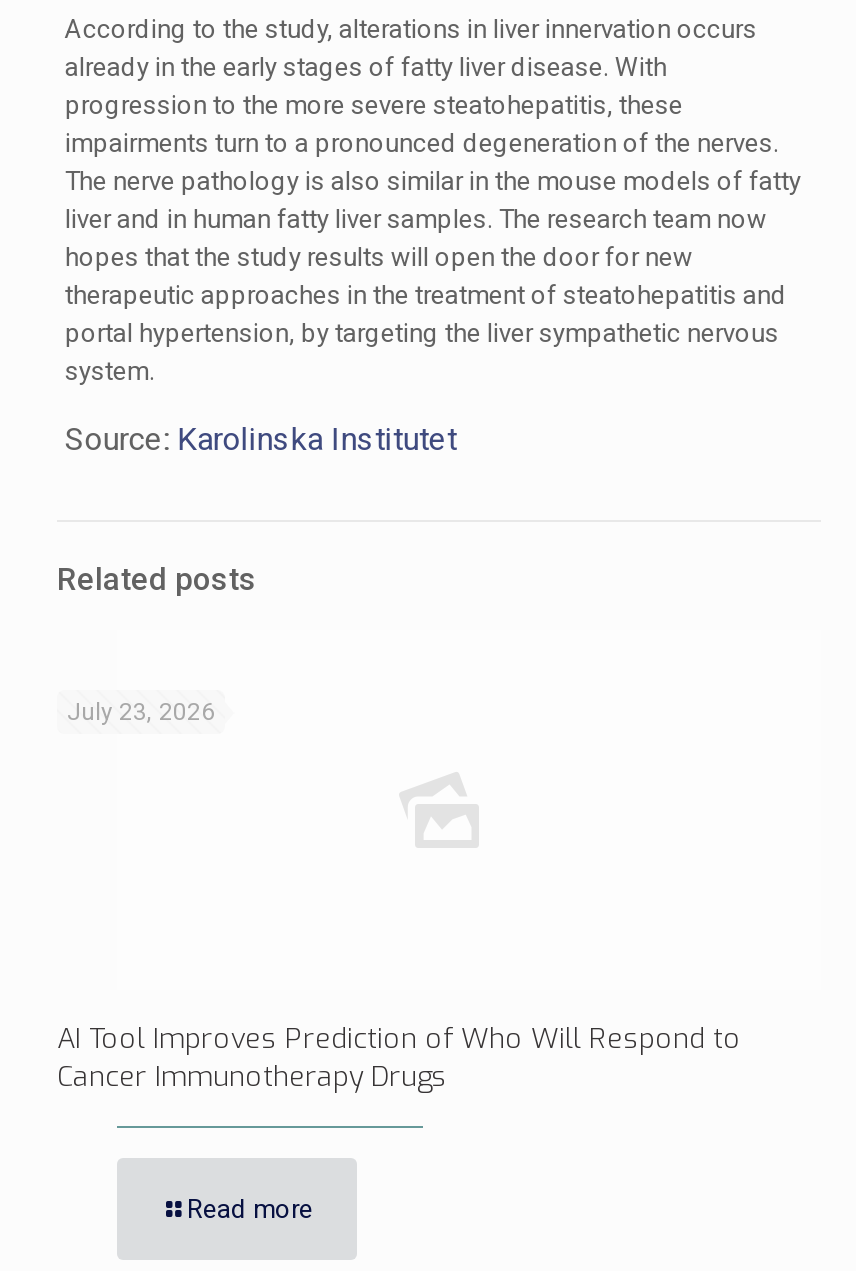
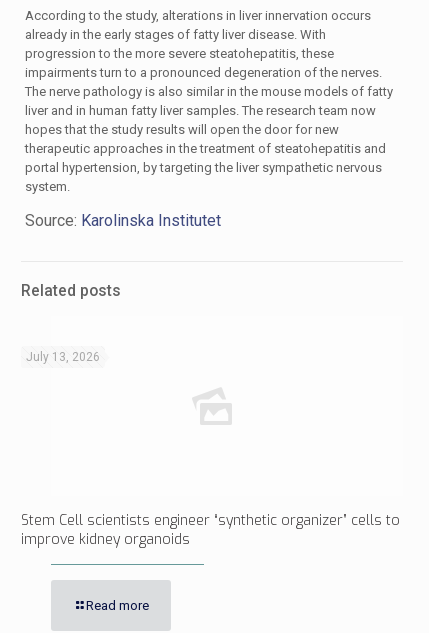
- July 23, 2026
+ July 13, 2026

- AI Tool Improves Prediction of Who Will Respond to
- Cancer Immunotherapy Drugs
+ Stem Cell scientists engineer “synthetic organizer” cells to
+ improve kidney organoids
